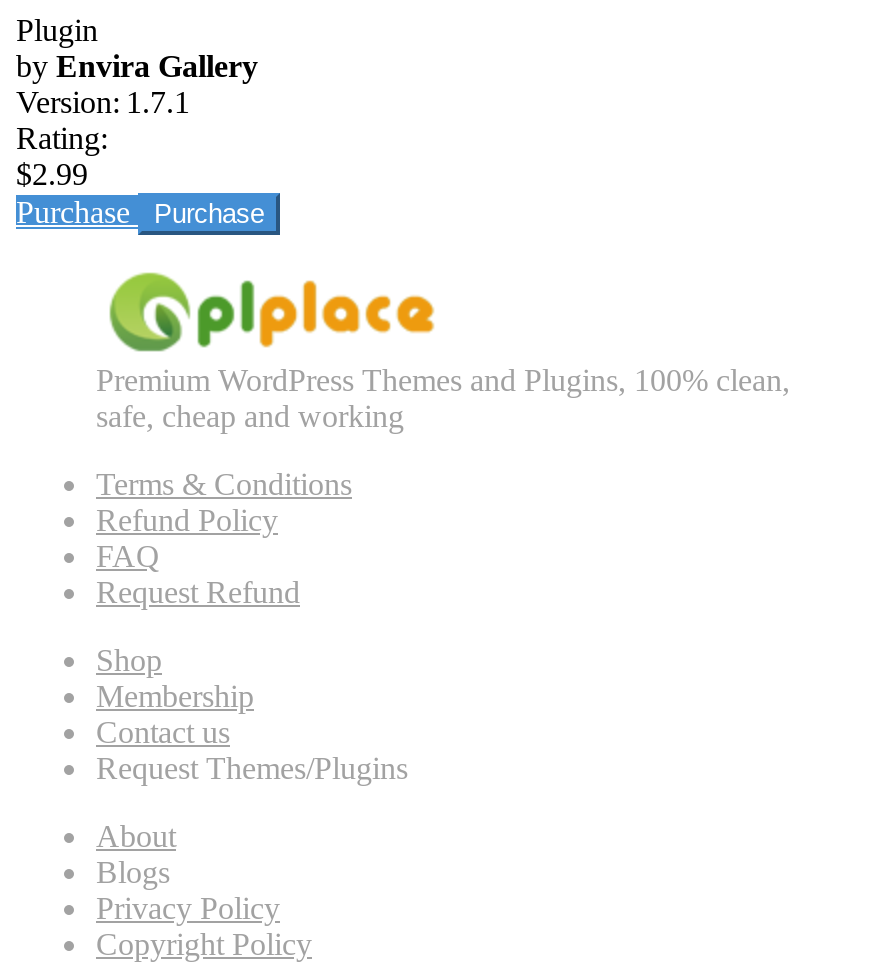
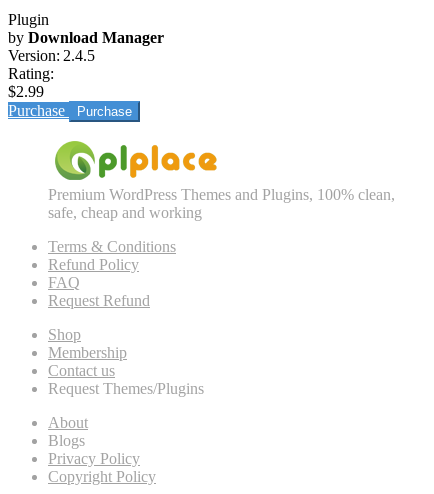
- by Envira Gallery
+ by Download Manager

- Version: 1.7.1
+ Version: 2.4.5
